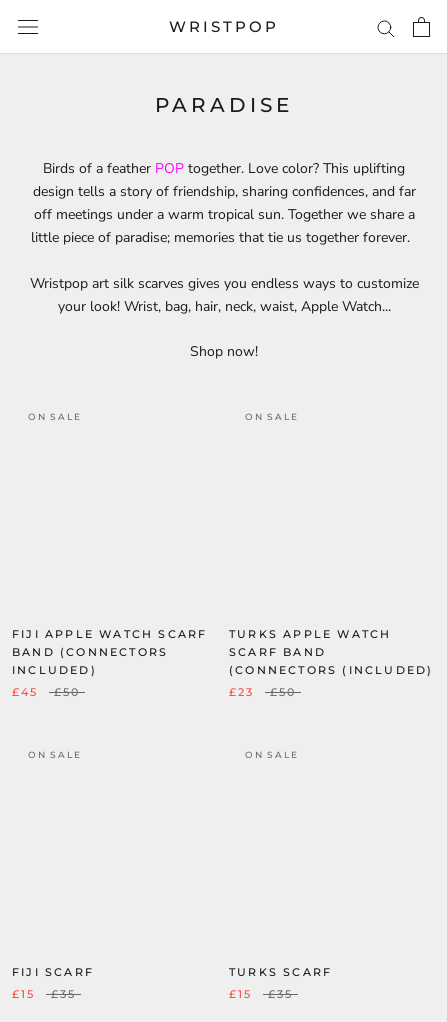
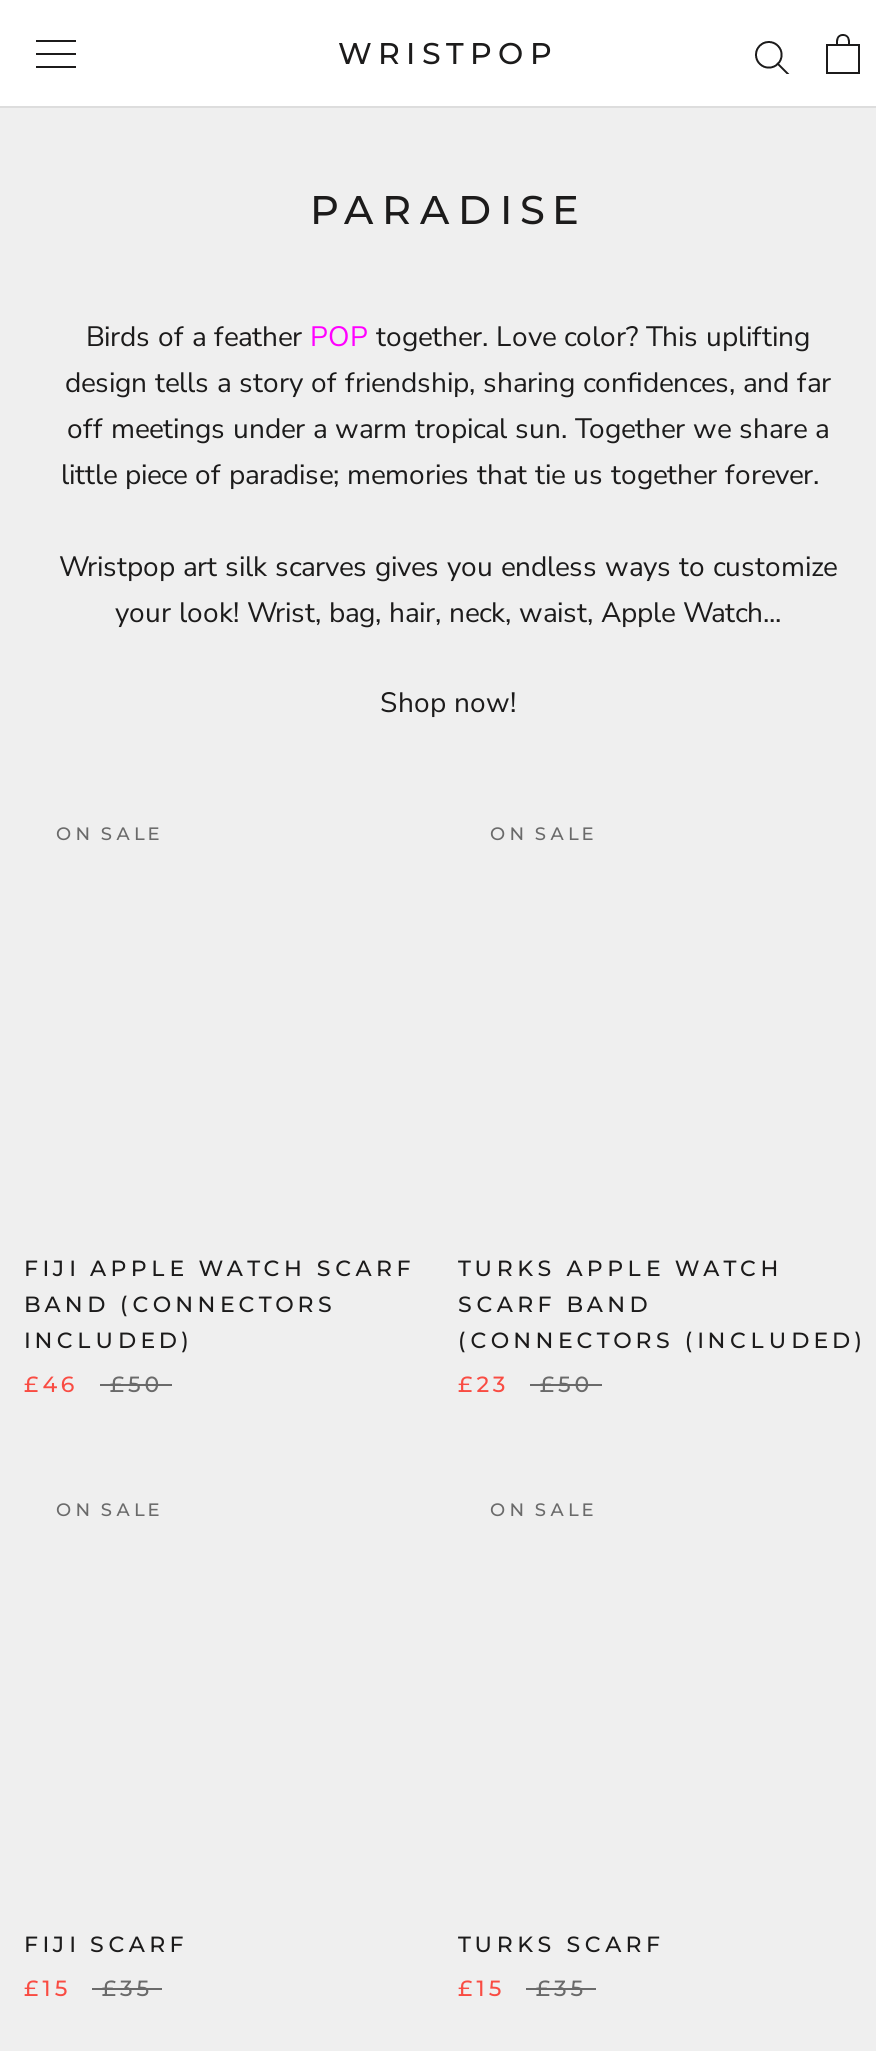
- £45 £50
+ £46 £50
